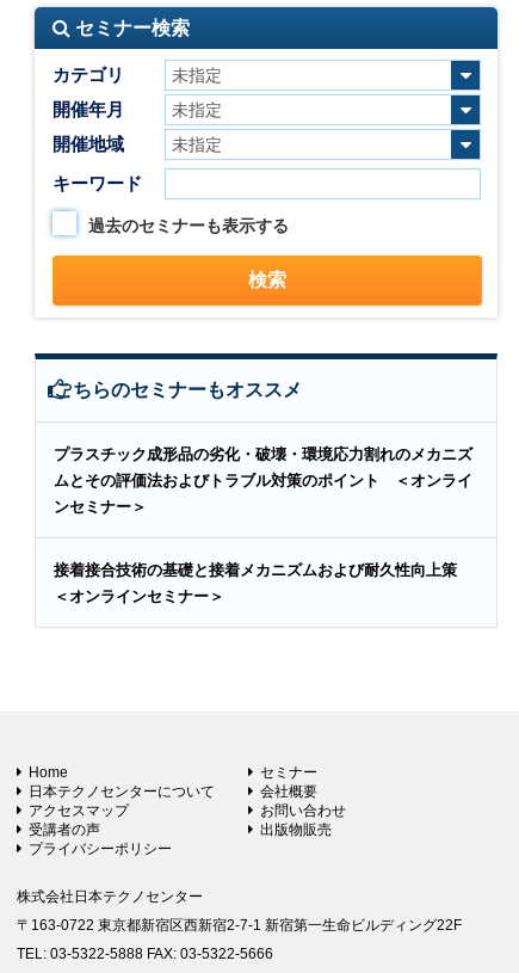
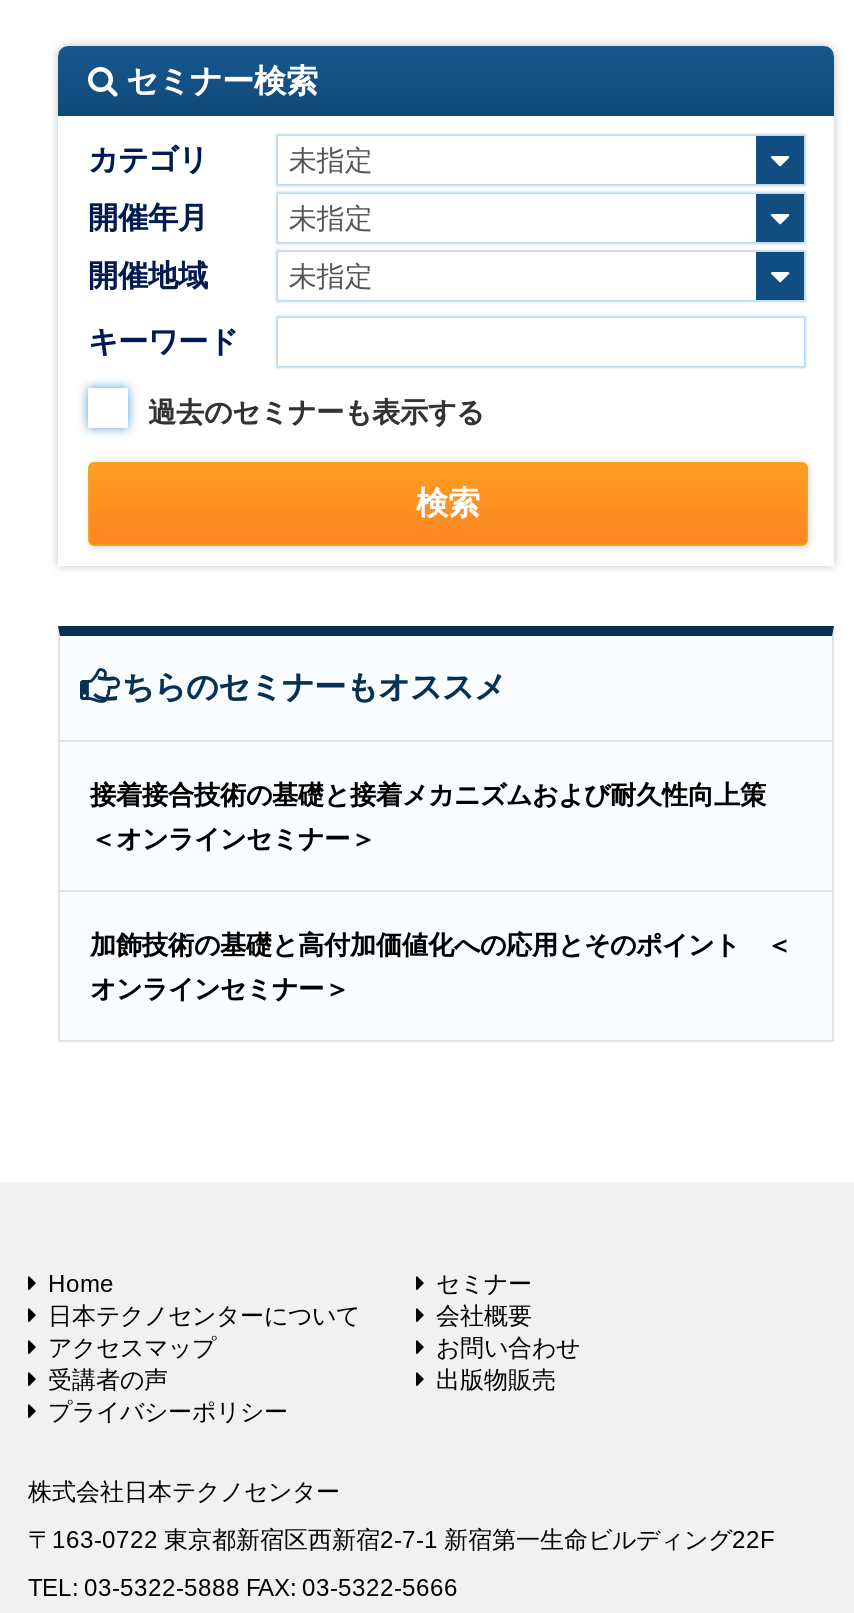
- プラスチック成形品の劣化・破壊・環境応力割れのメカニズ
- ムとその評価法およびトラブル対策のポイント ＜オンライ
- ンセミナー＞

moved up: 接着接合技術の基礎と接着メカニズムおよび耐久性向上策 | ＜オンラインセミナー＞

+ 加飾技術の基礎と高付加価値化への応用とそのポイント ＜
+ オンラインセミナー＞
